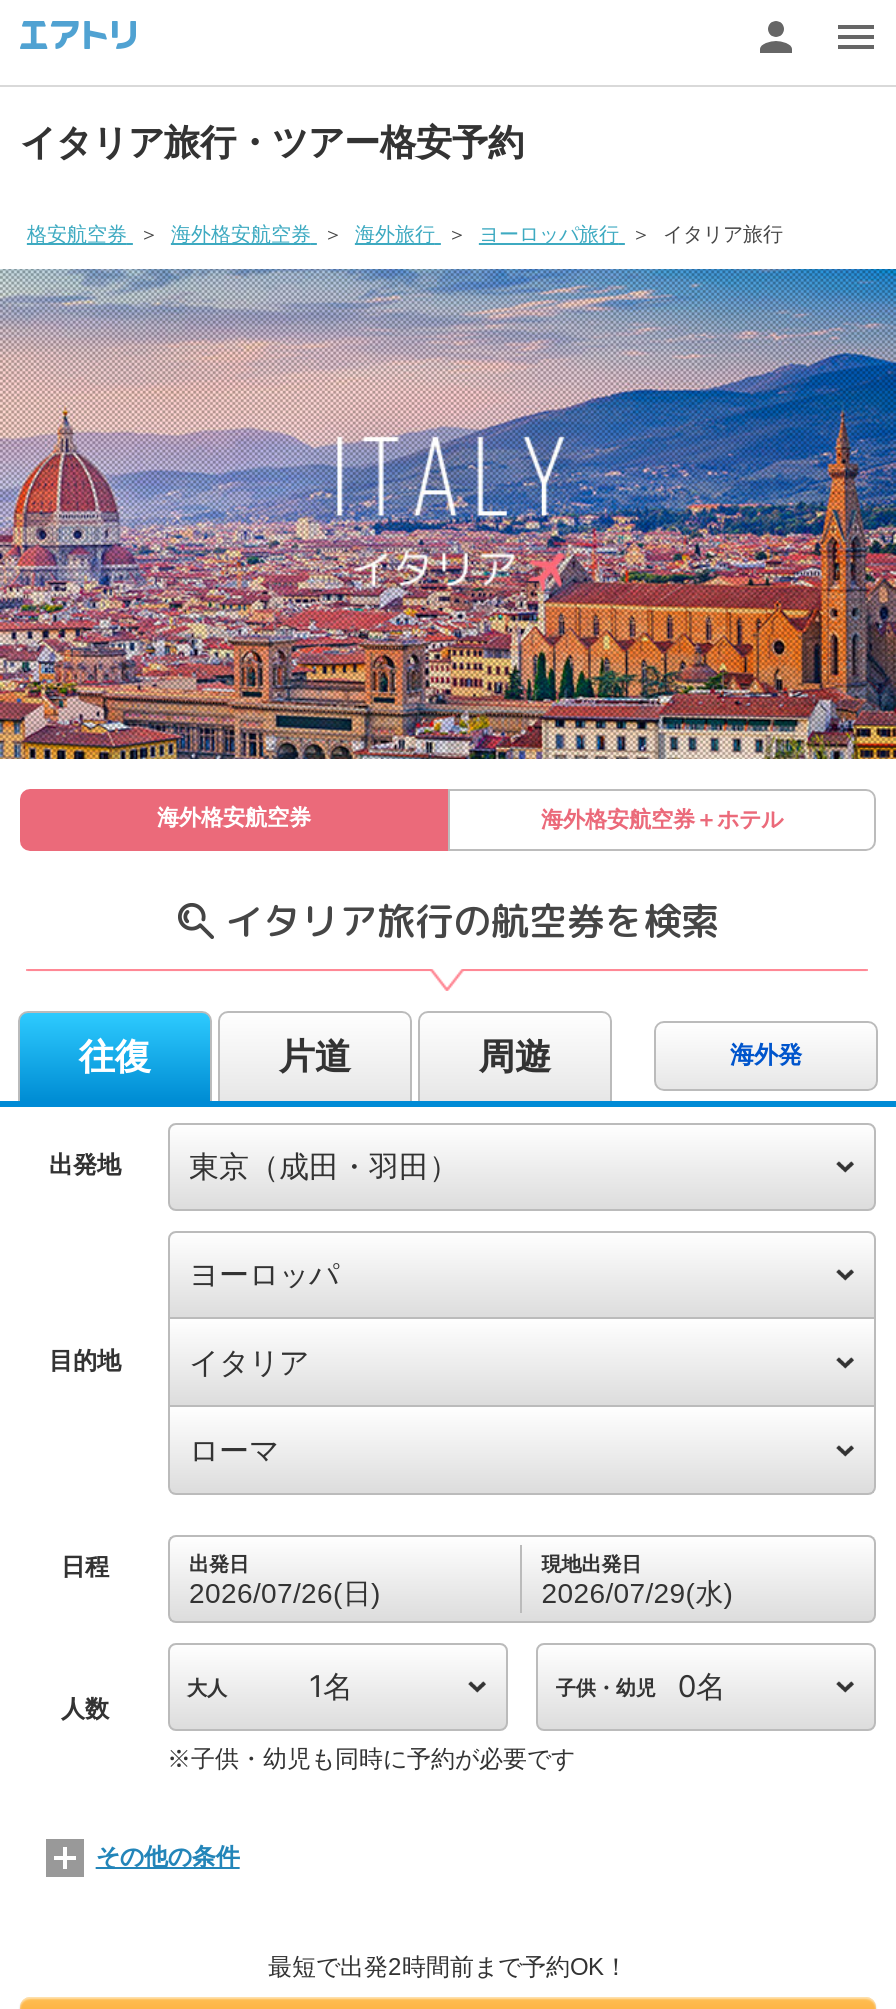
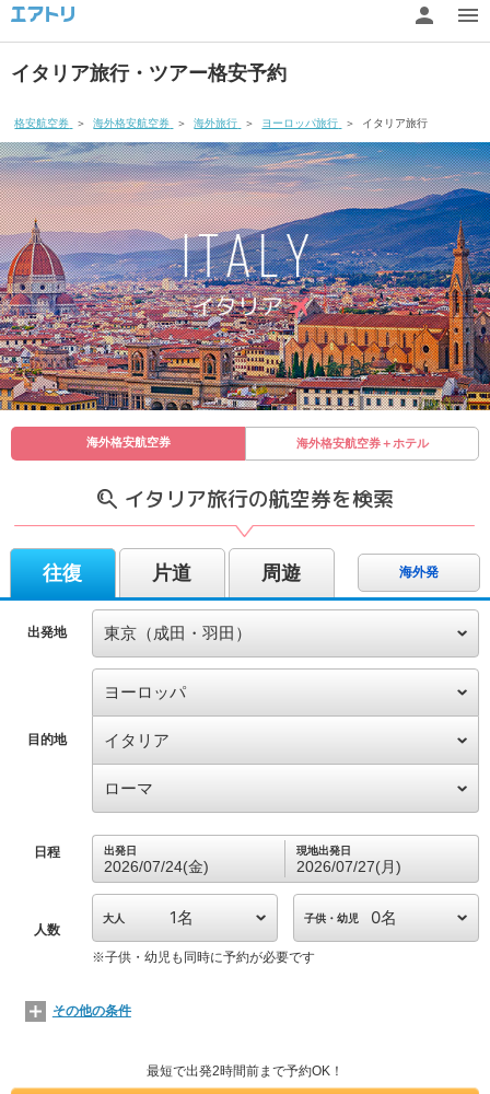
- 2026/07/26(日)
+ 2026/07/24(金)

- 2026/07/29(水)
+ 2026/07/27(月)
